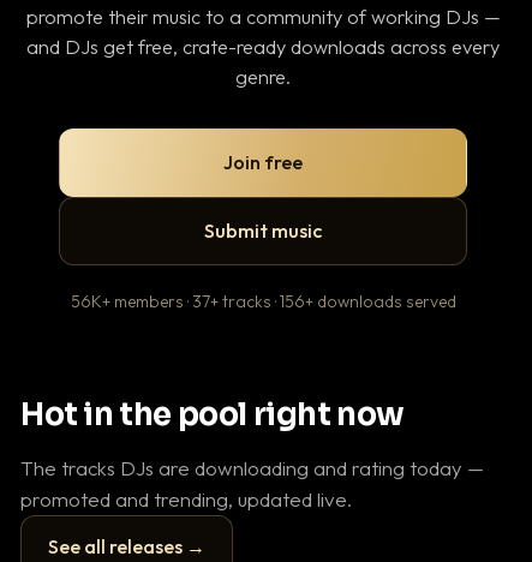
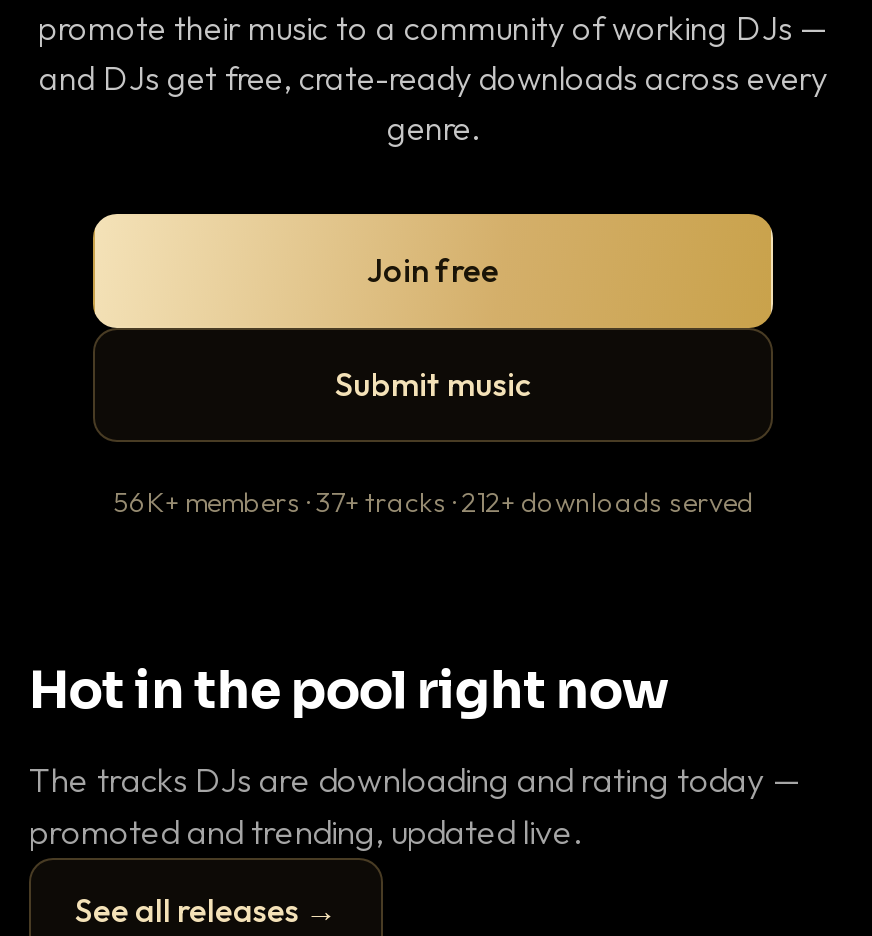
- 56K+ members · 37+ tracks · 156+ downloads served
+ 56K+ members · 37+ tracks · 212+ downloads served
